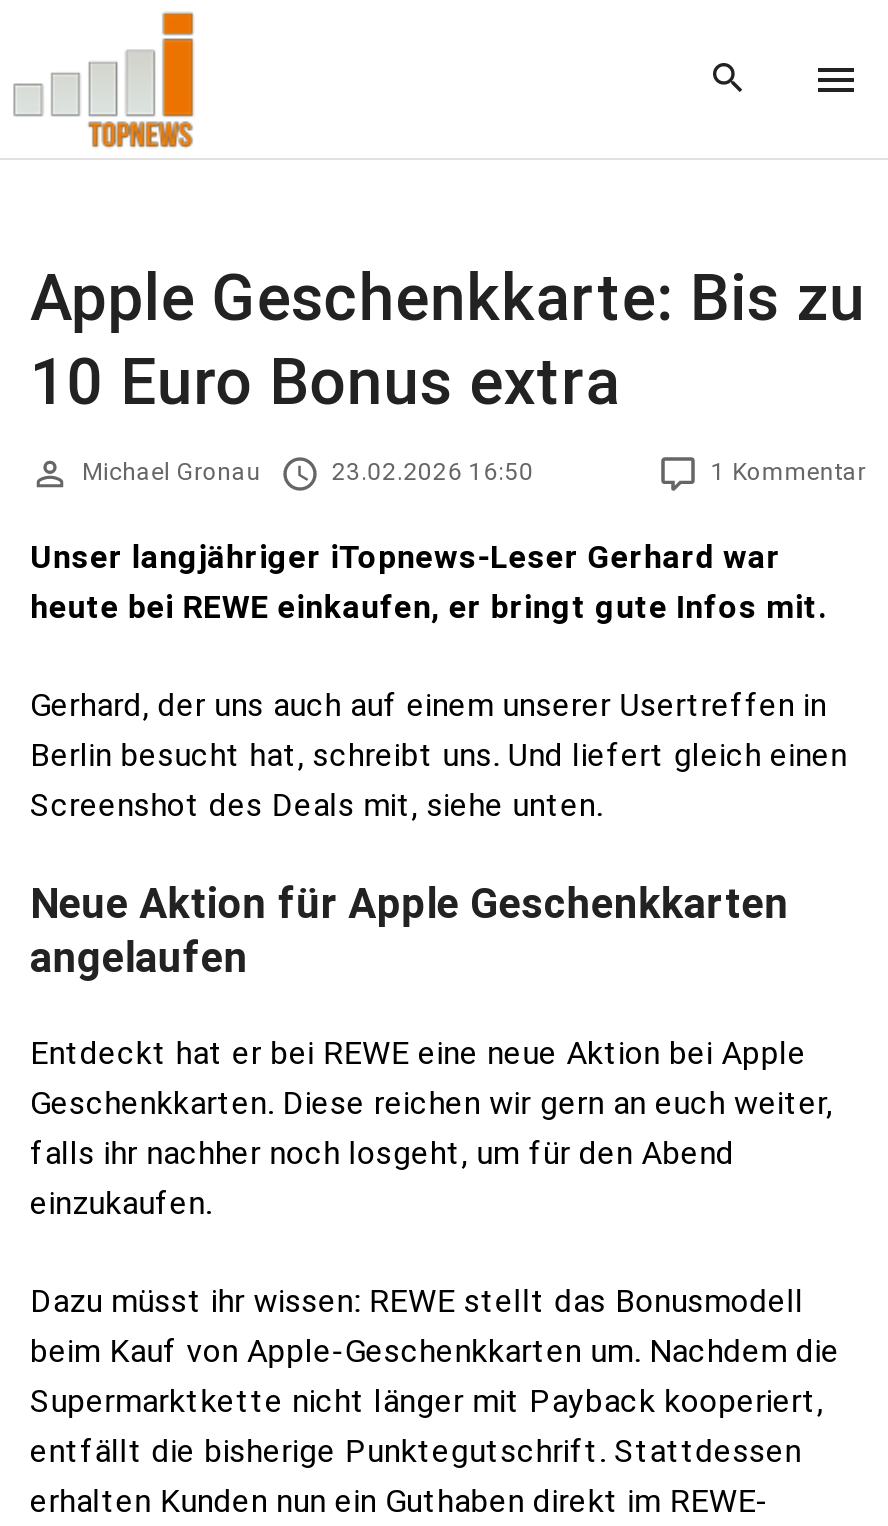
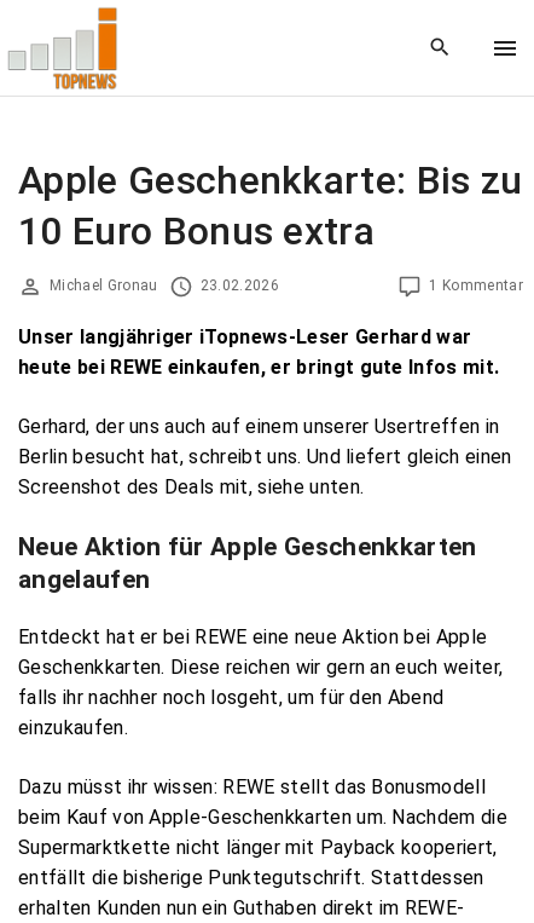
- 23.02.2026 16:50
+ 23.02.2026
